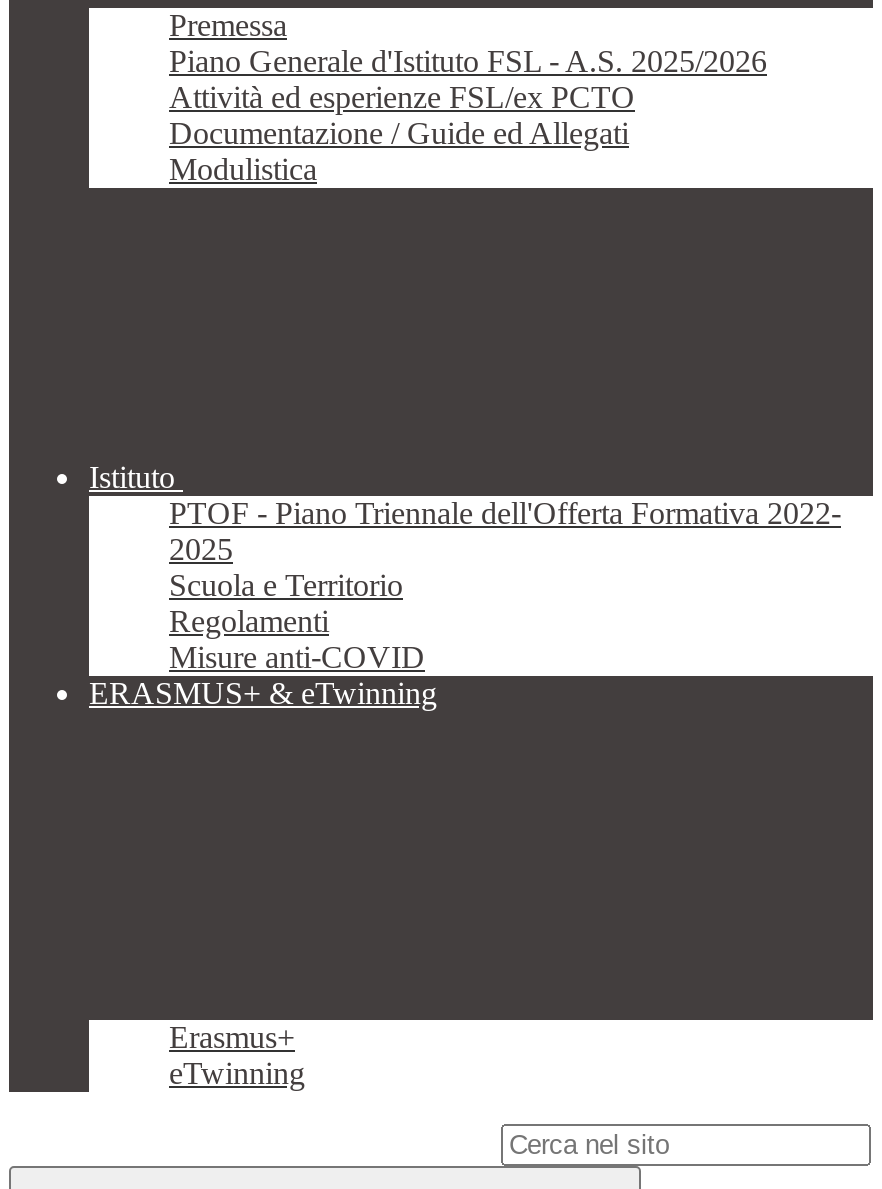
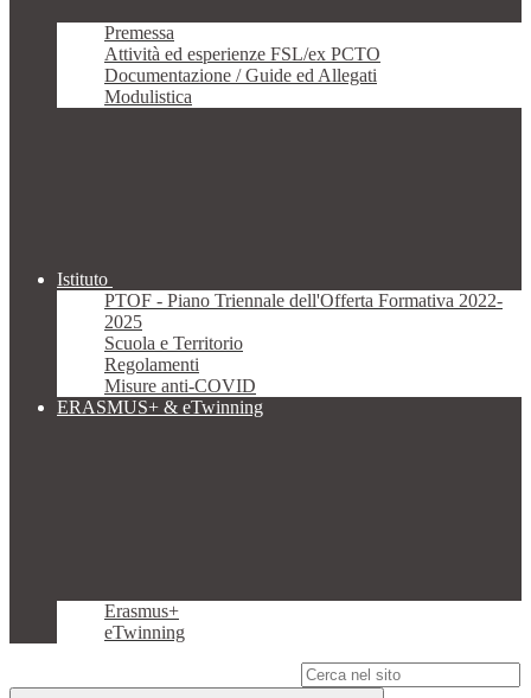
- Piano Generale d'Istituto FSL - A.S. 2025/2026
